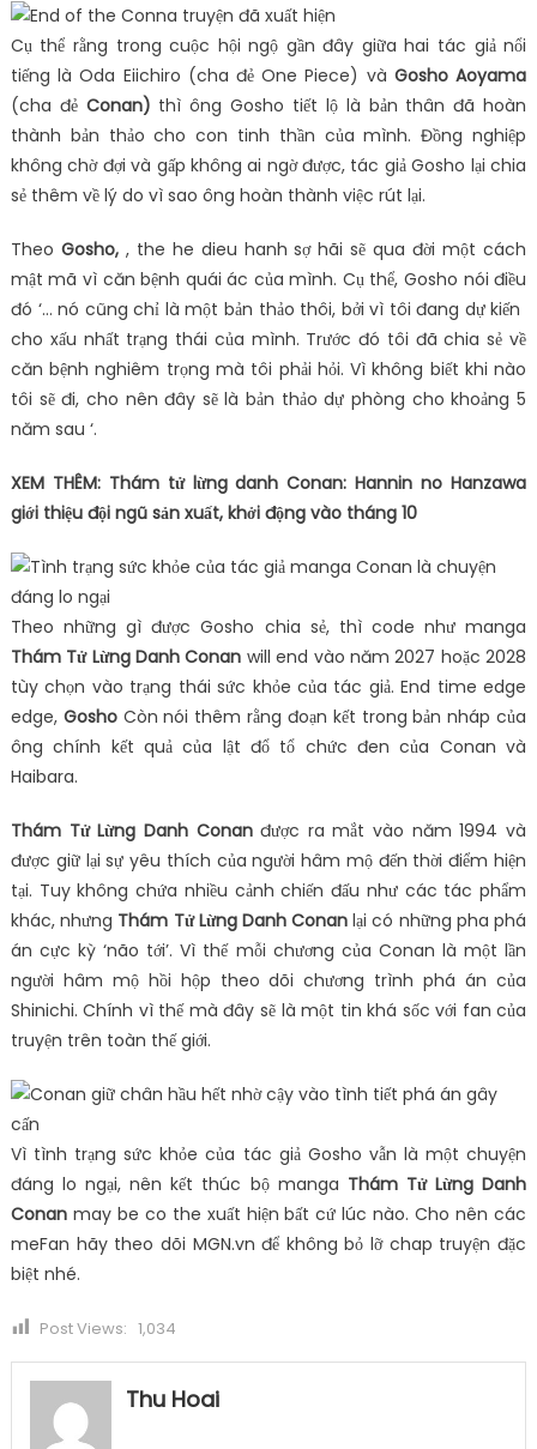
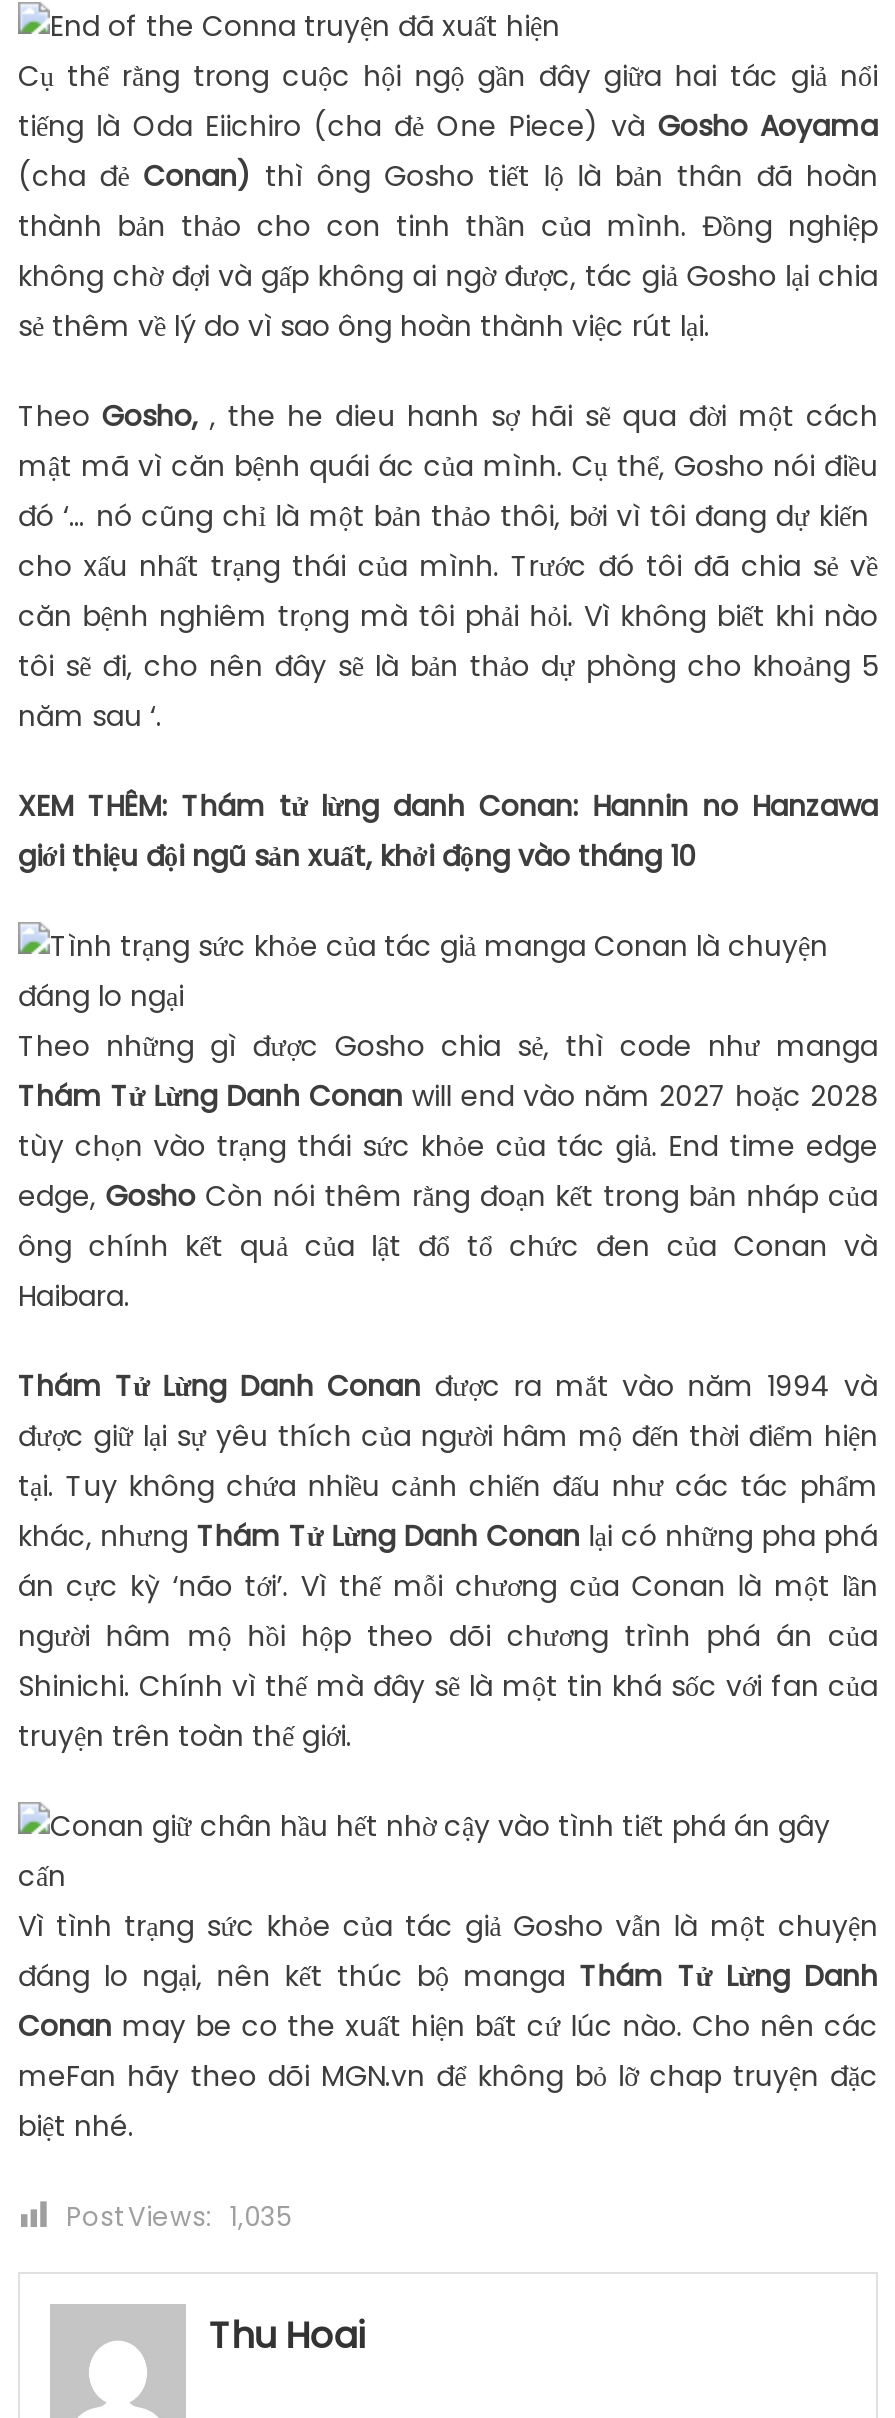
- Post Views: 1,034
+ Post Views: 1,035
